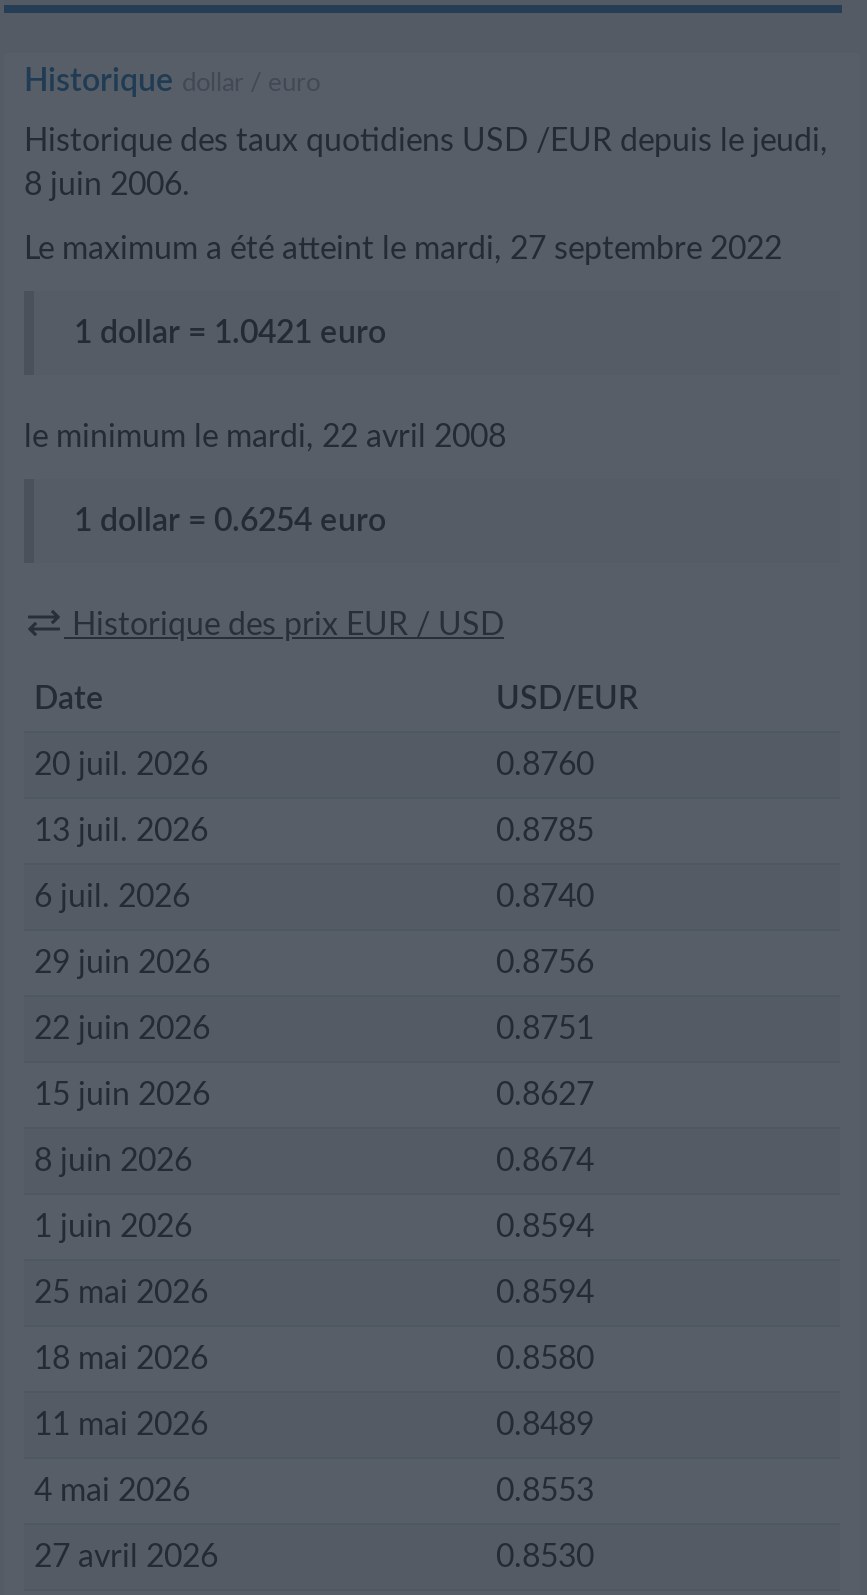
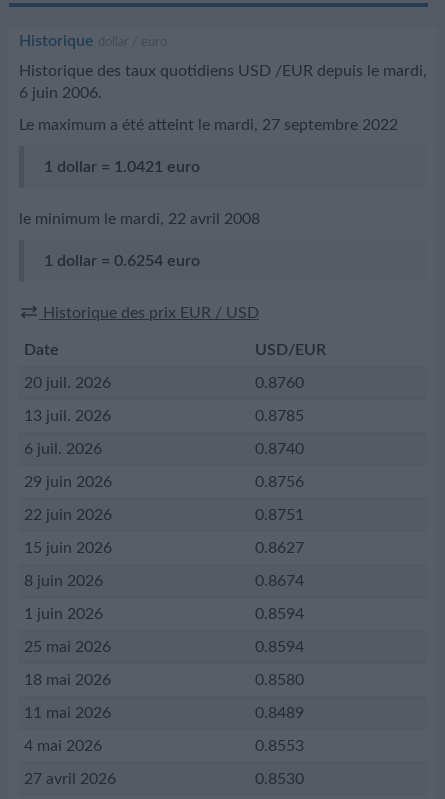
- Historique des taux quotidiens USD /EUR depuis le jeudi,
+ Historique des taux quotidiens USD /EUR depuis le mardi,

- 8 juin 2006.
+ 6 juin 2006.
